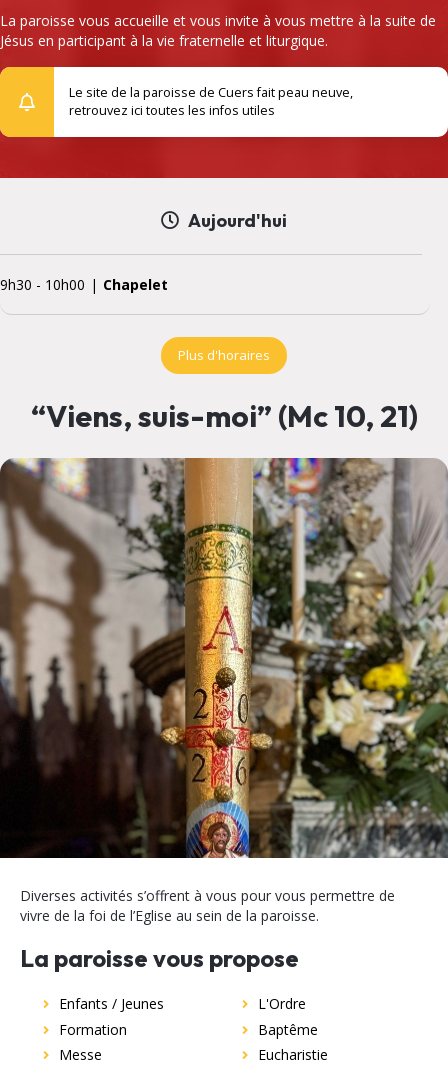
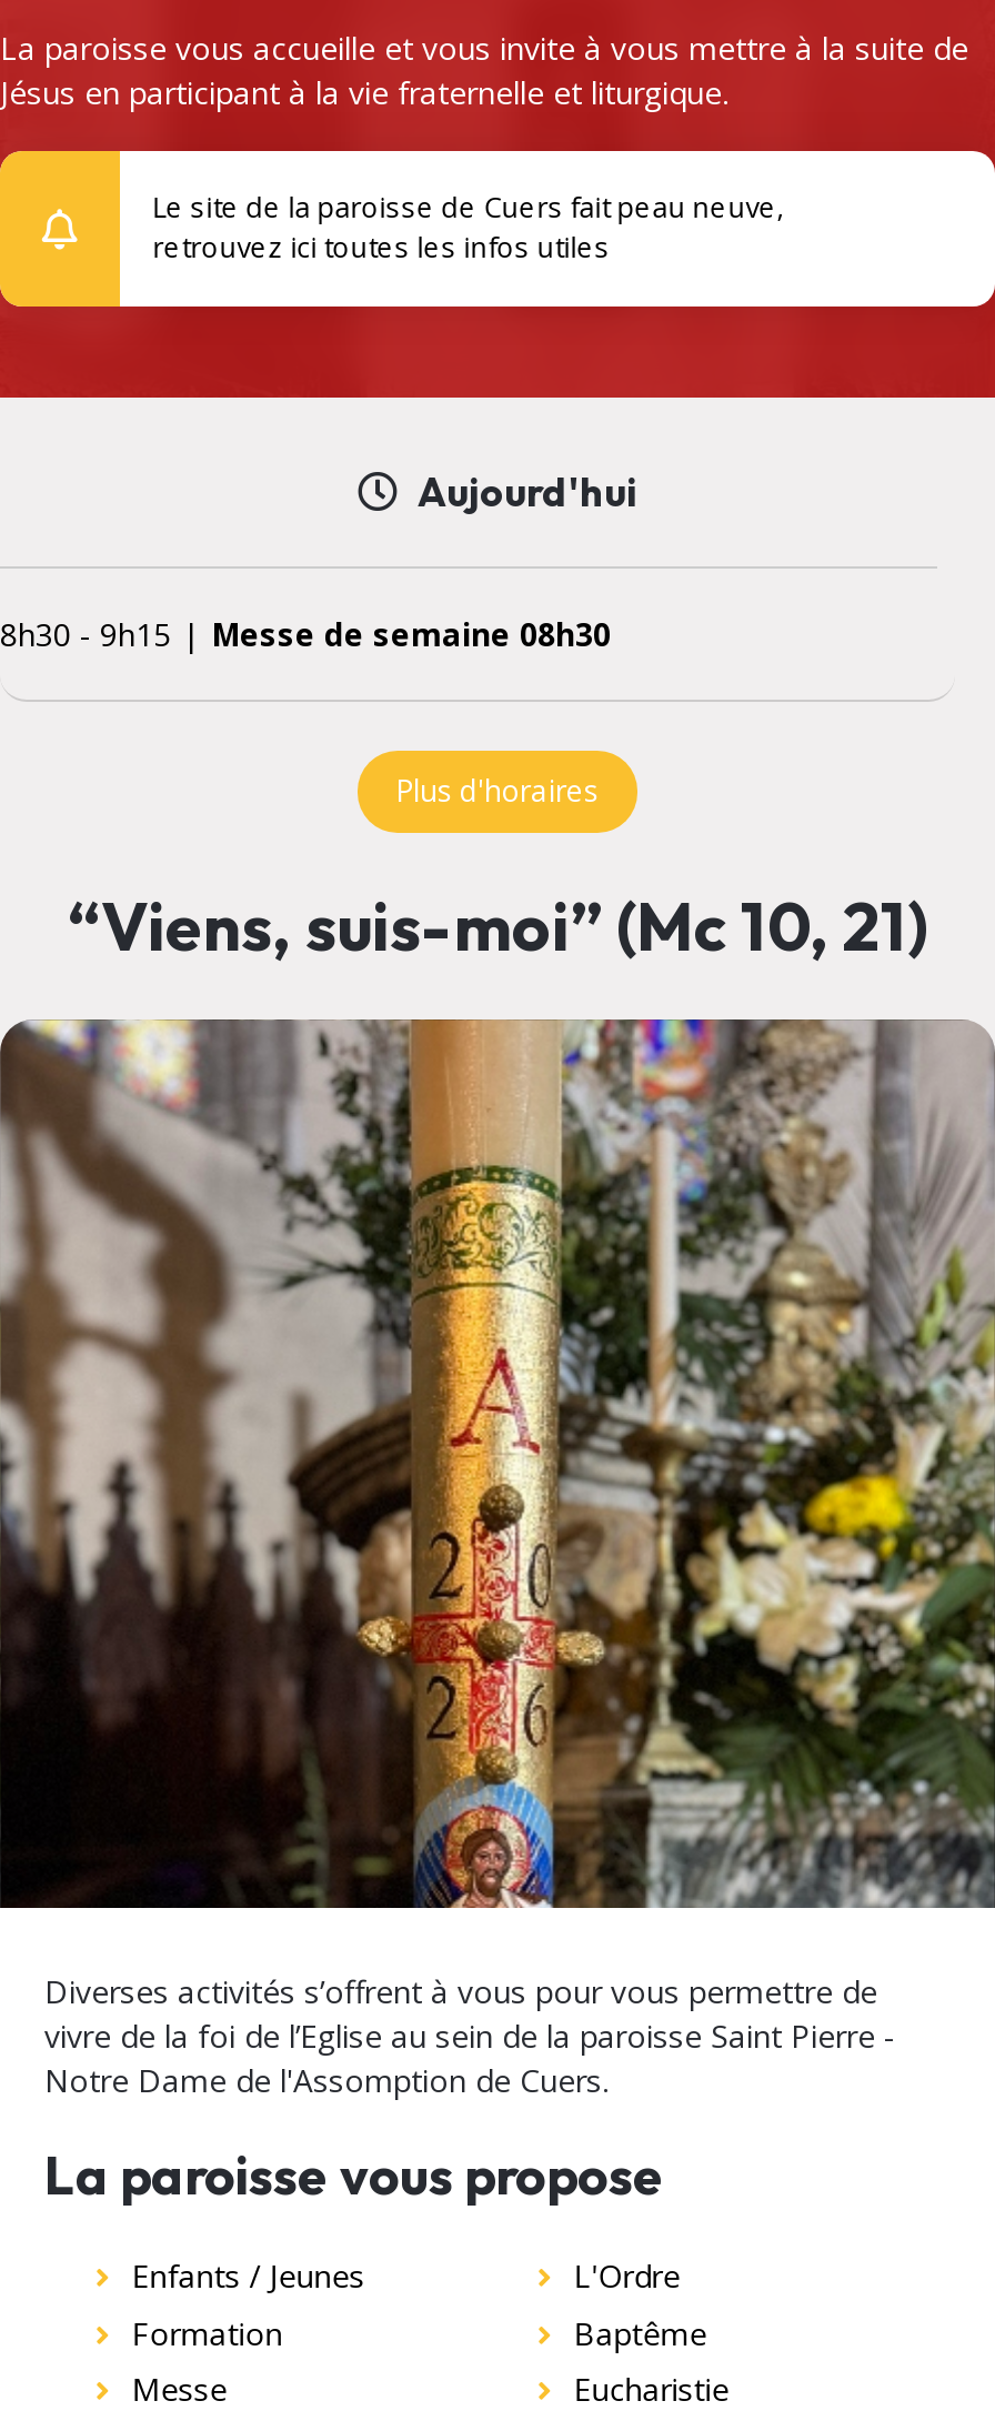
- 9h30 - 10h00
- Chapelet
+ 8h30 - 9h15
+ Messe de semaine 08h30

- vivre de la foi de l’Eglise au sein de la paroisse.
+ vivre de la foi de l’Eglise au sein de la paroisse Saint Pierre -
+ Notre Dame de l'Assomption de Cuers.
